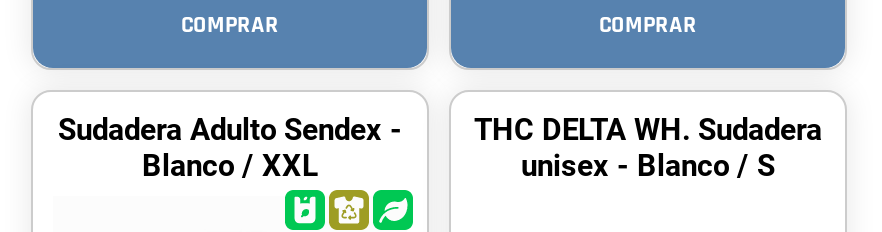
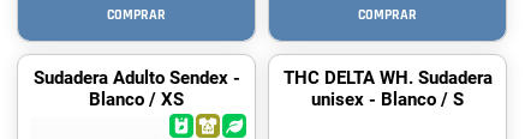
- Blanco / XXL
+ Blanco / XS
